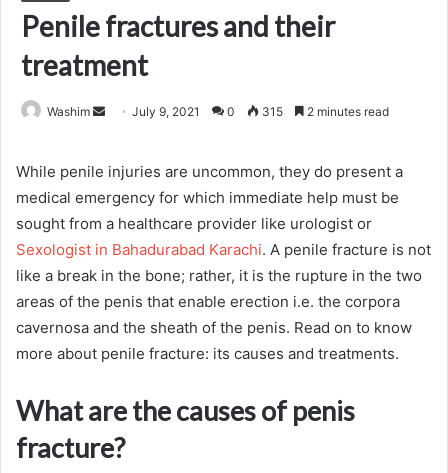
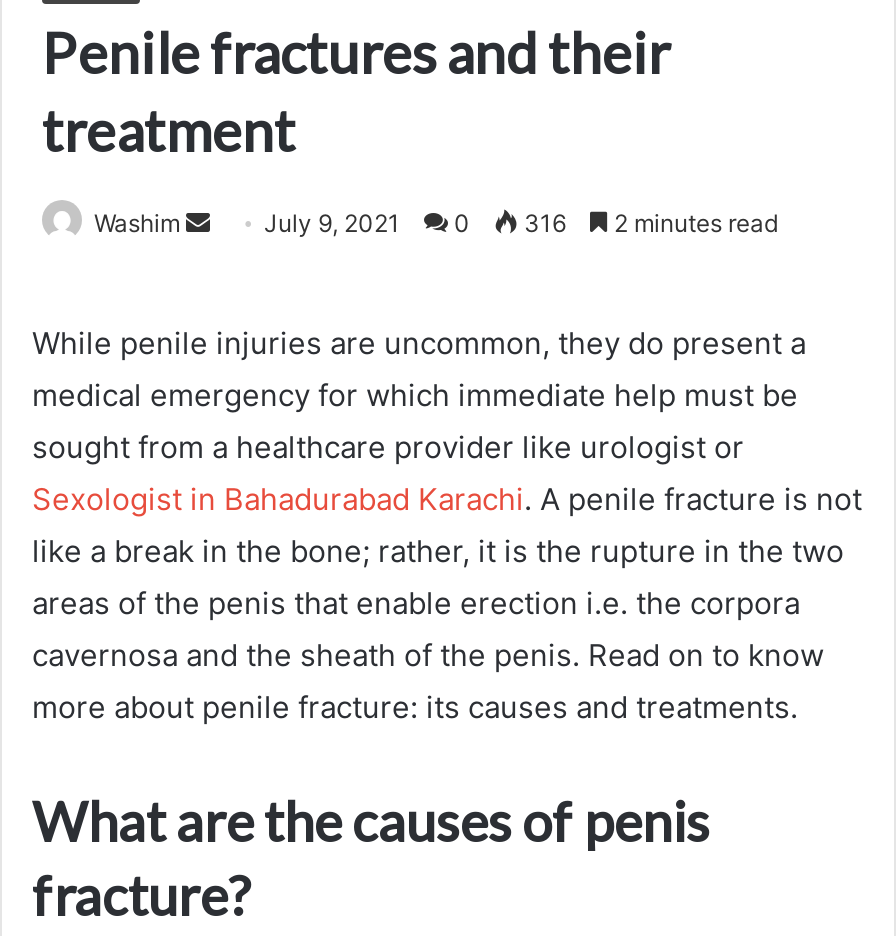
- 315
+ 316
